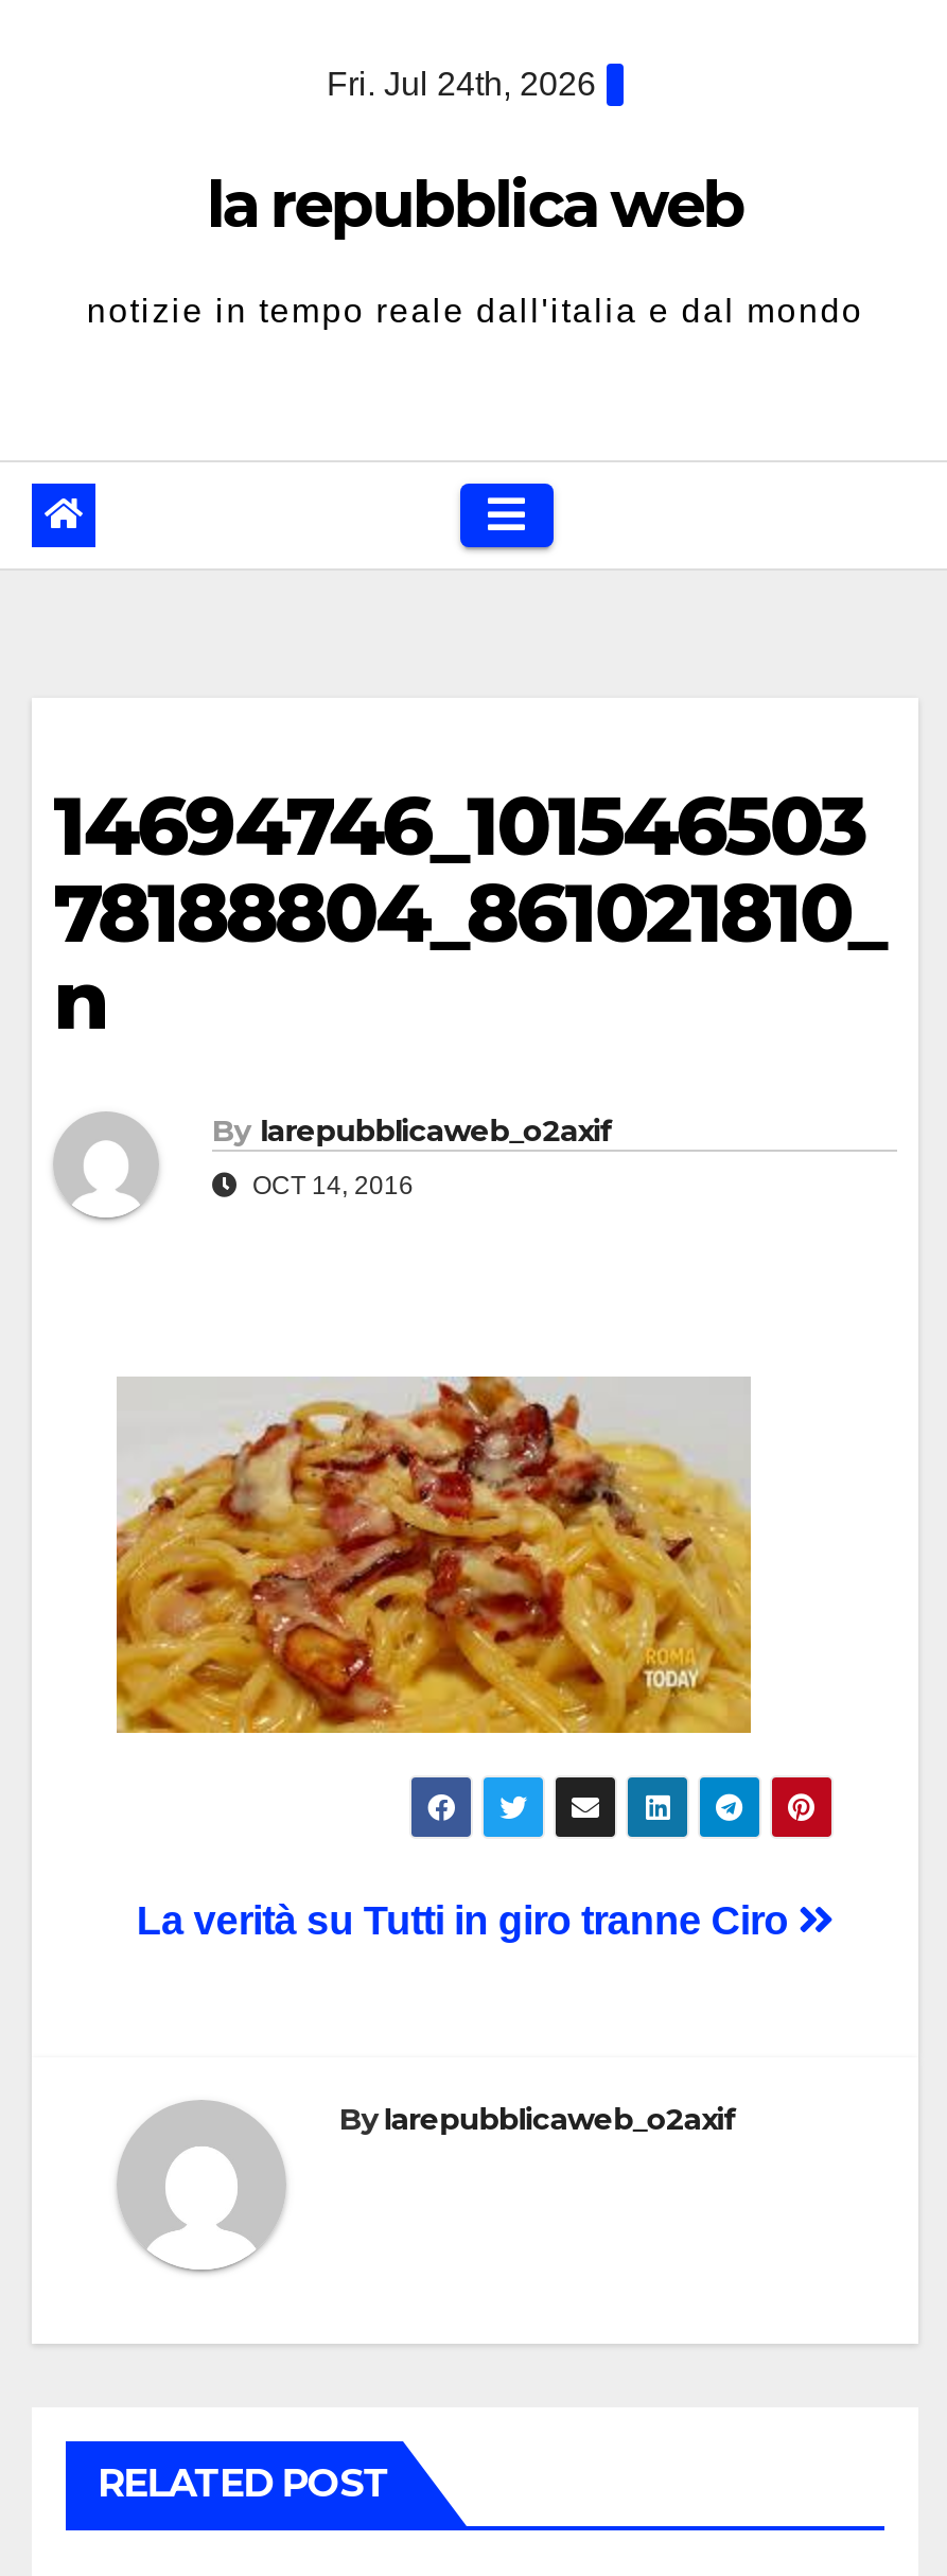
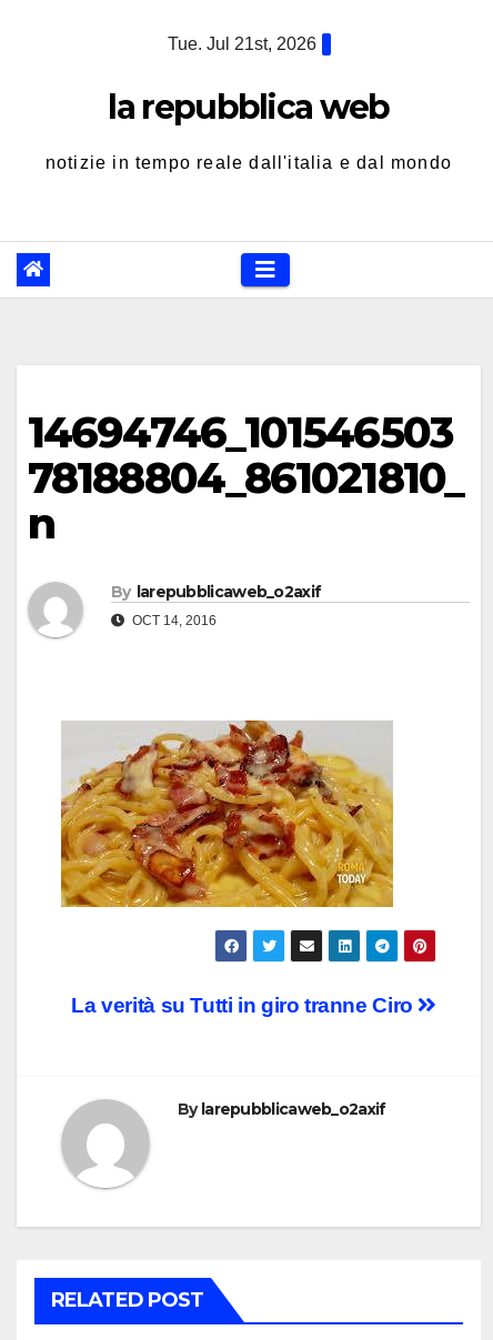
- Fri. Jul 24th, 2026
+ Tue. Jul 21st, 2026
